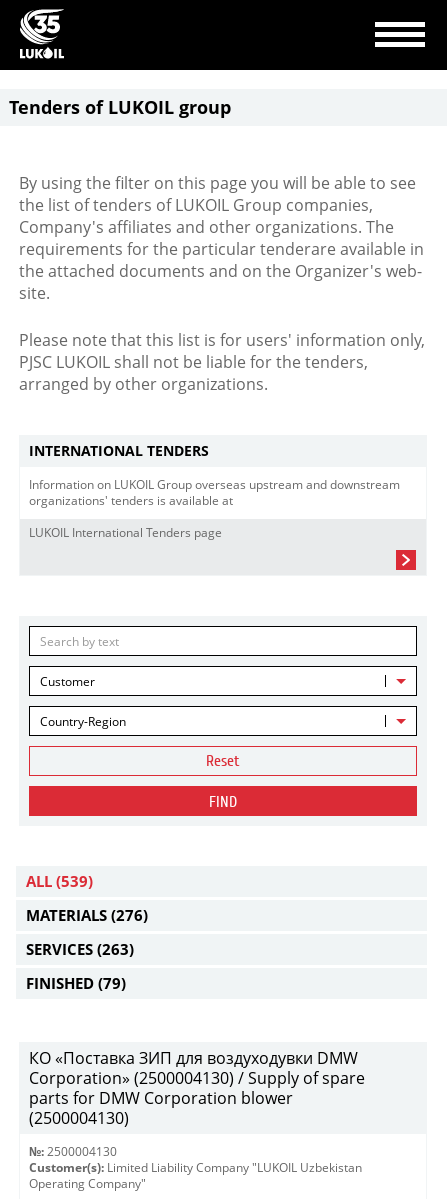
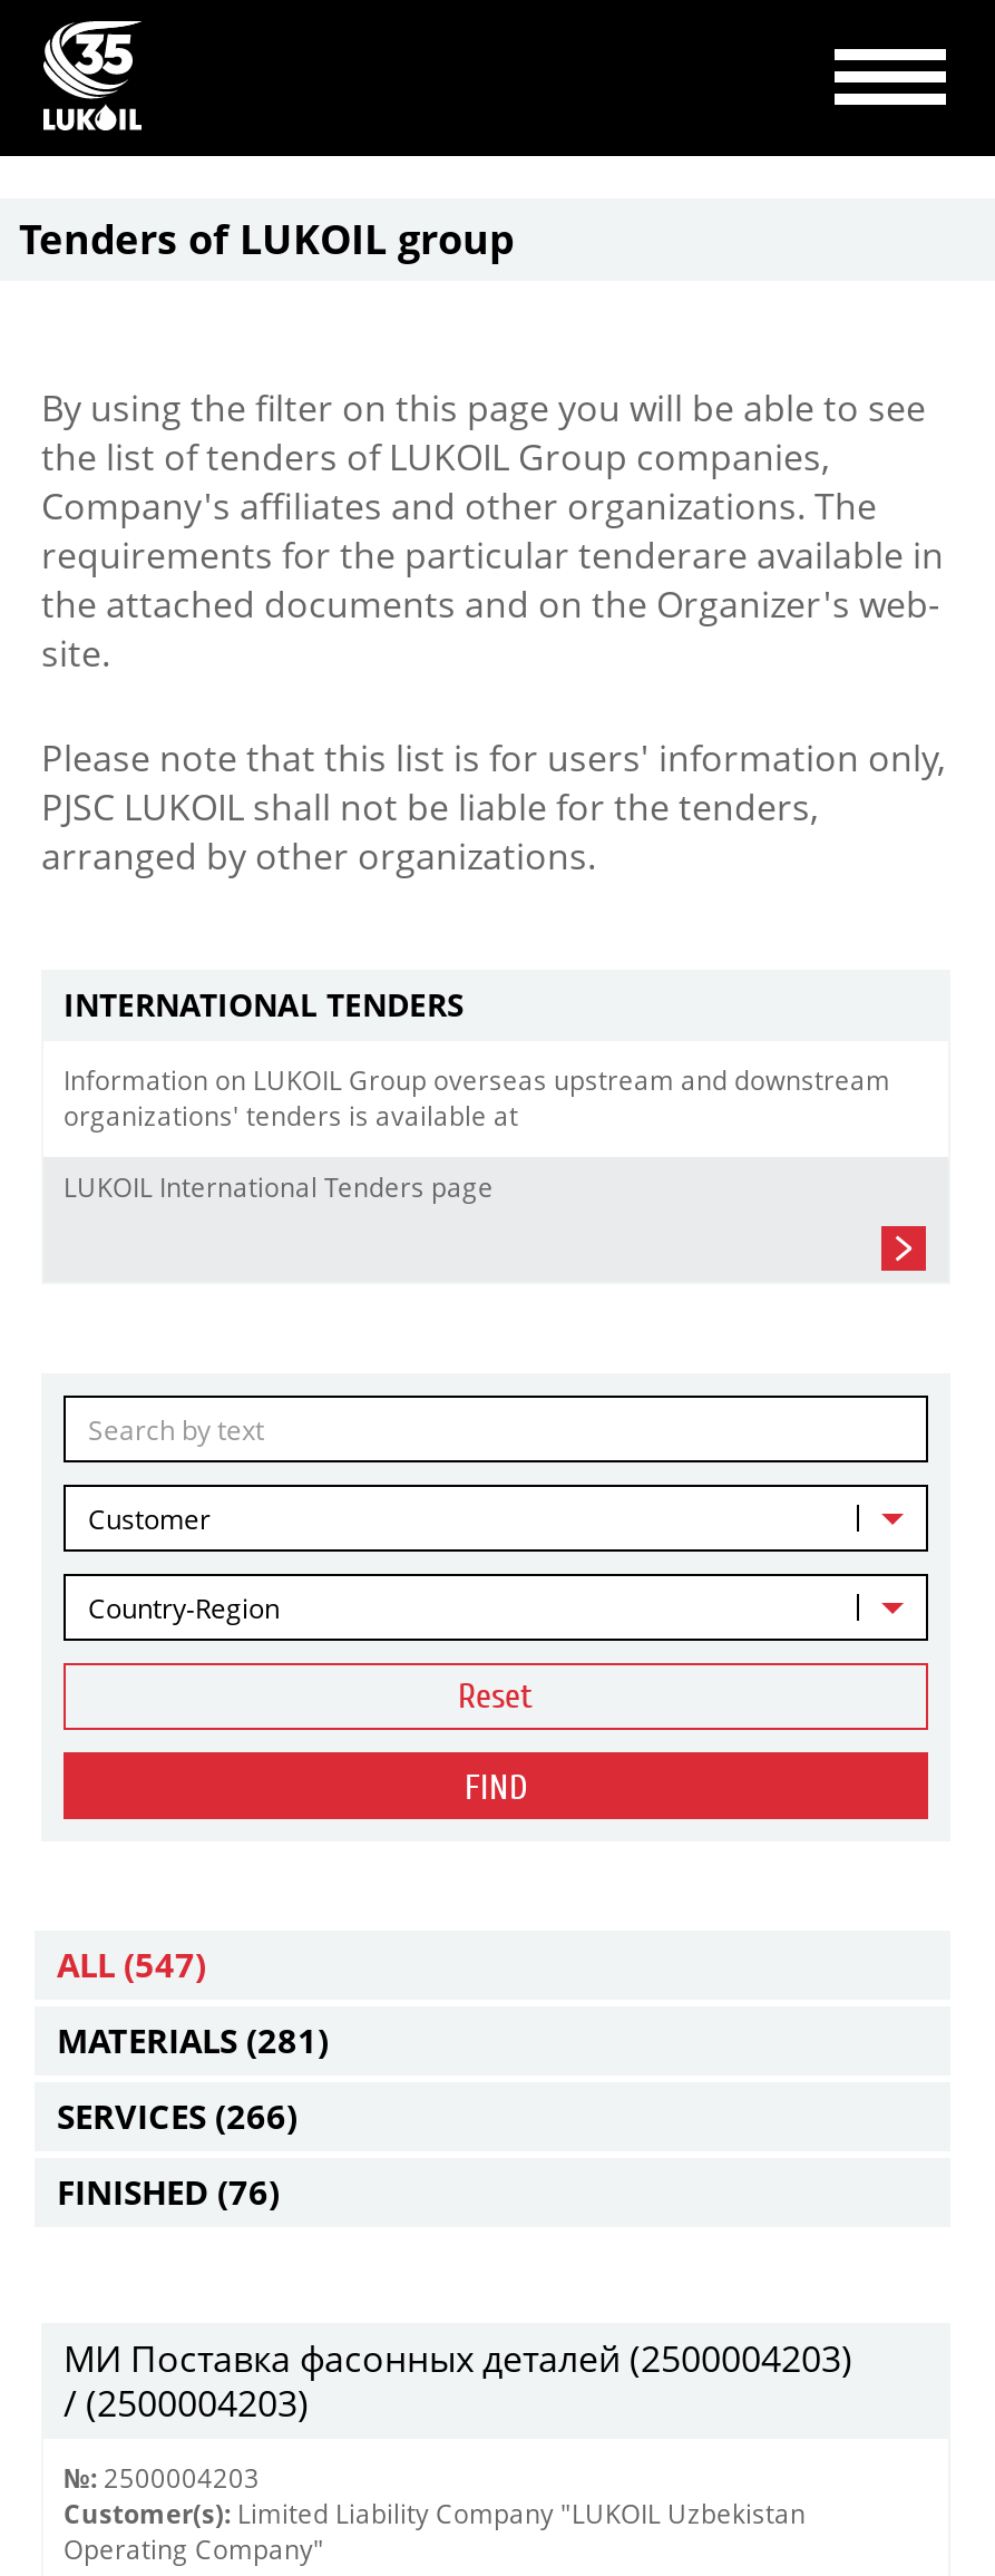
- ALL (539)
+ ALL (547)

- MATERIALS (276)
+ MATERIALS (281)

- SERVICES (263)
+ SERVICES (266)

- FINISHED (79)
+ FINISHED (76)

- КО «Поставка ЗИП для воздуходувки DMW
- Corporation» (2500004130) / Supply of spare
- parts for DMW Corporation blower
- (2500004130)
+ МИ Поставка фасонных деталей (2500004203)
+ / (2500004203)

- №: 2500004130
+ №: 2500004203
